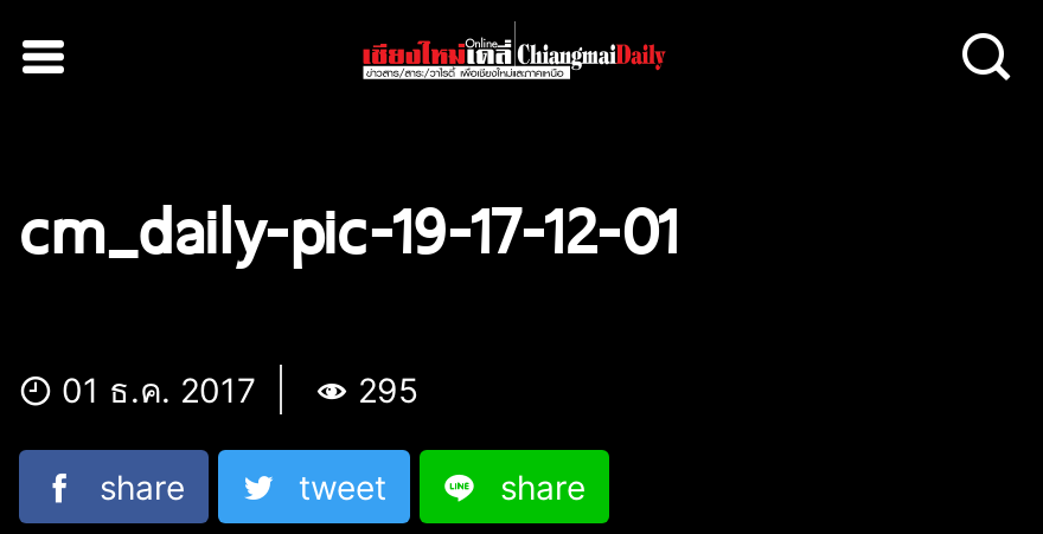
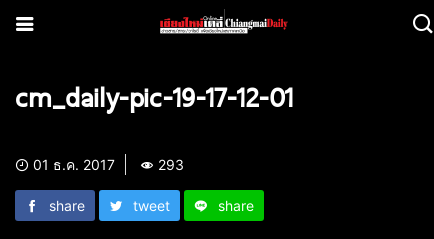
- 295
+ 293
